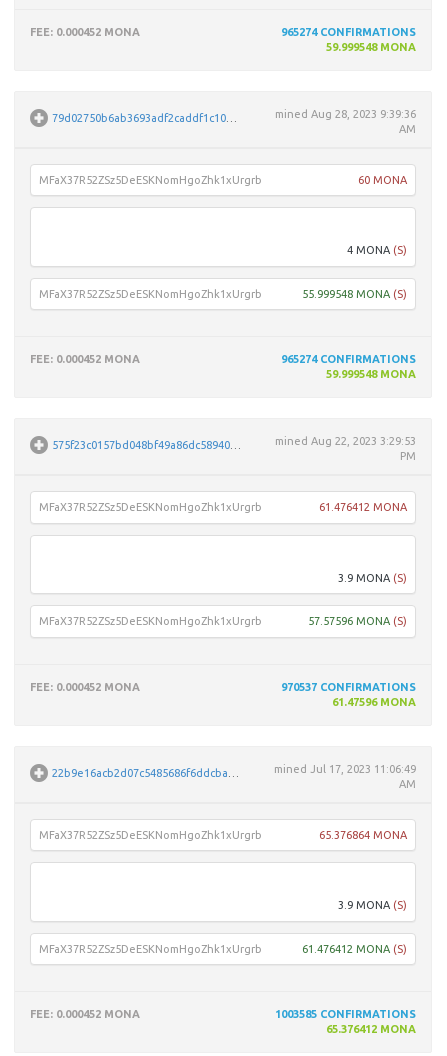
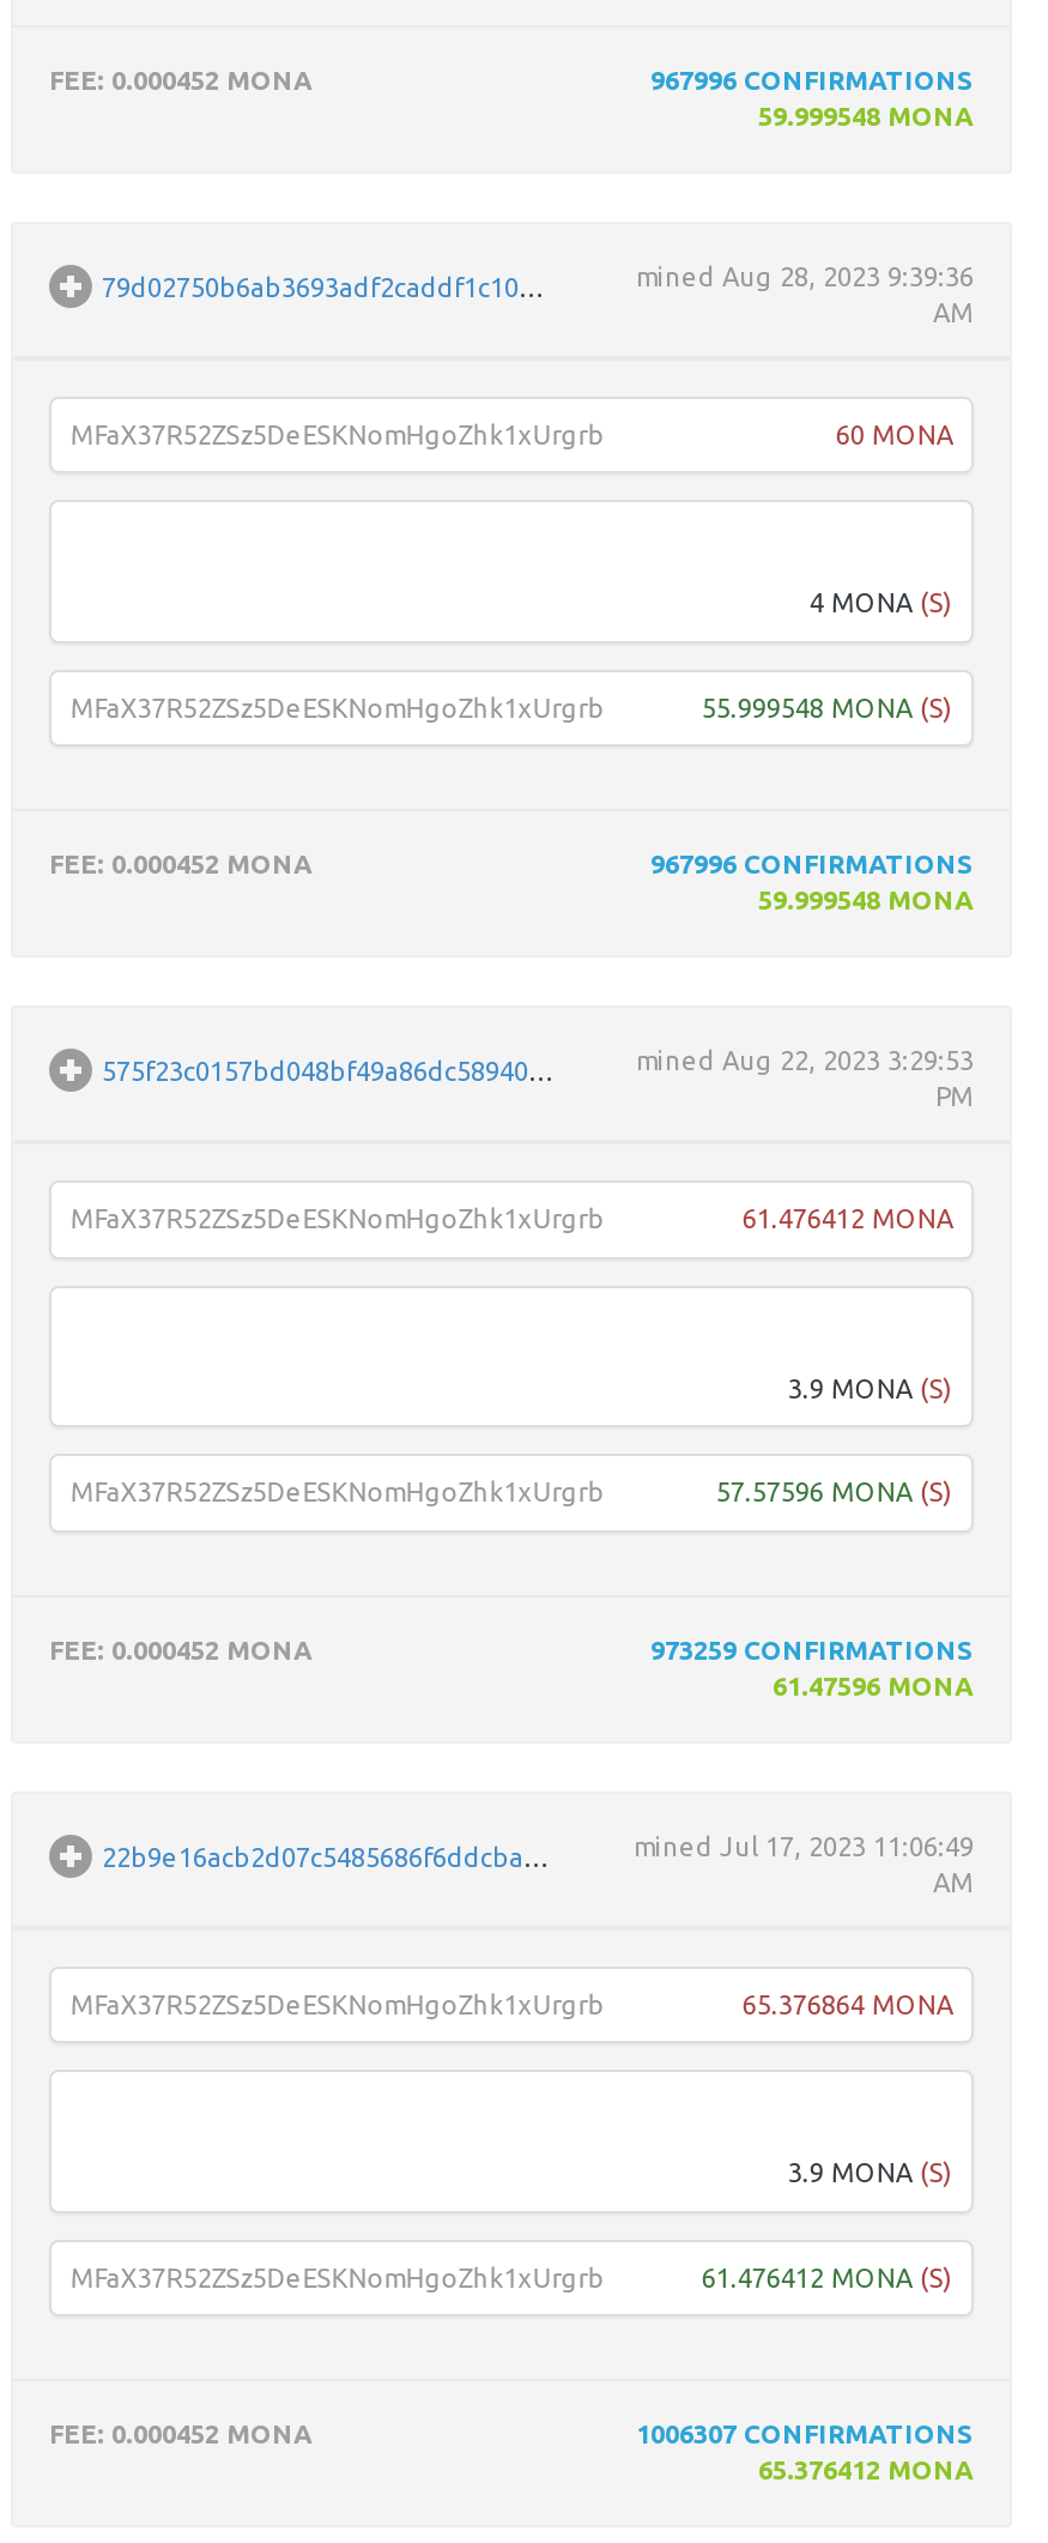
- 965274 CONFIRMATIONS
+ 967996 CONFIRMATIONS

- 965274 CONFIRMATIONS
+ 967996 CONFIRMATIONS

- 970537 CONFIRMATIONS
+ 973259 CONFIRMATIONS

- 1003585 CONFIRMATIONS
+ 1006307 CONFIRMATIONS
